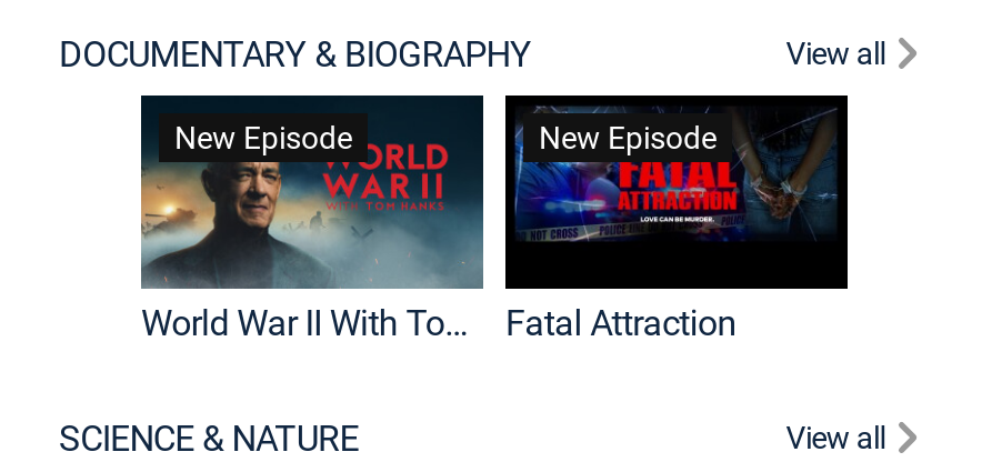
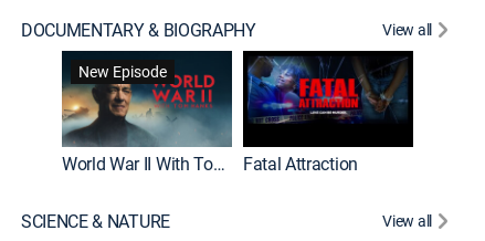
- New Episode
